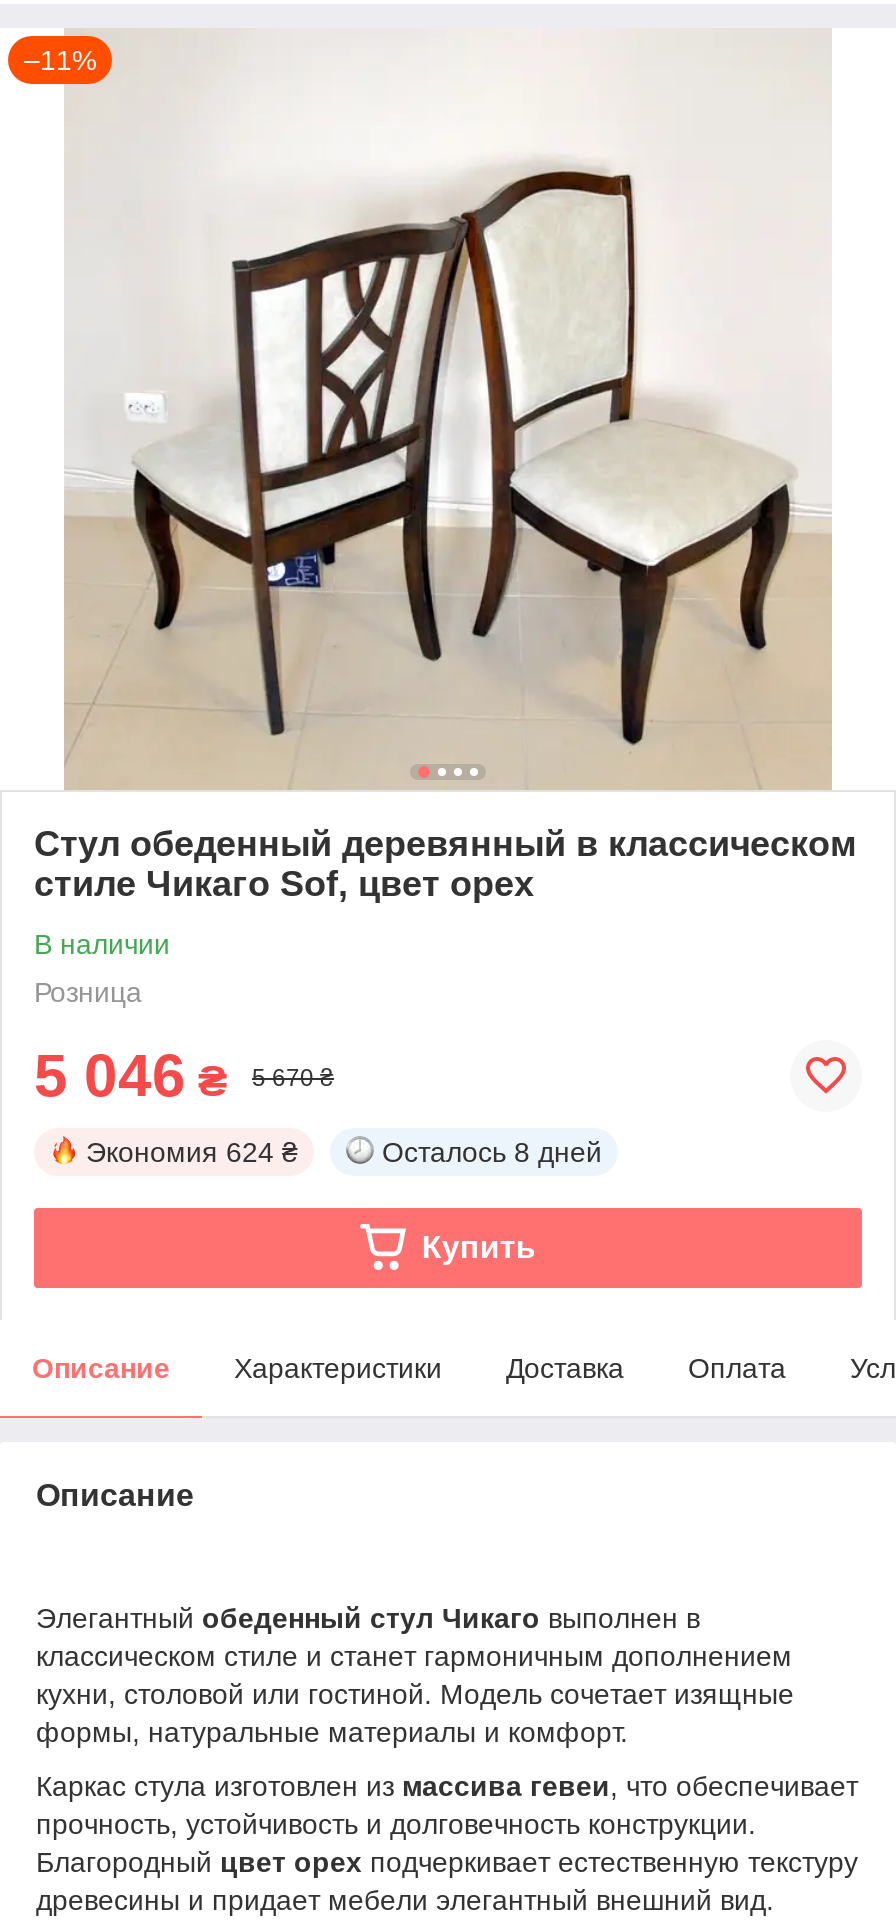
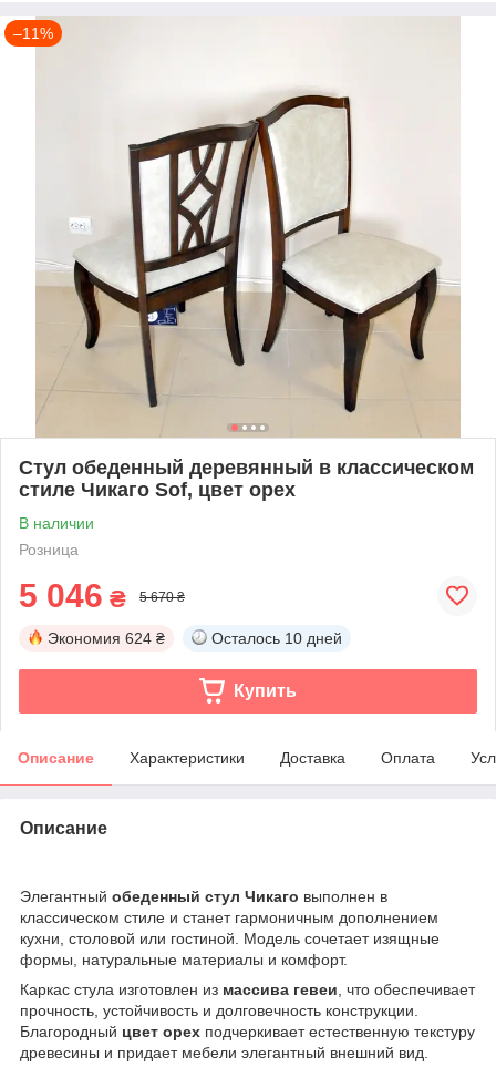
- Осталось 8 дней
+ Осталось 10 дней
